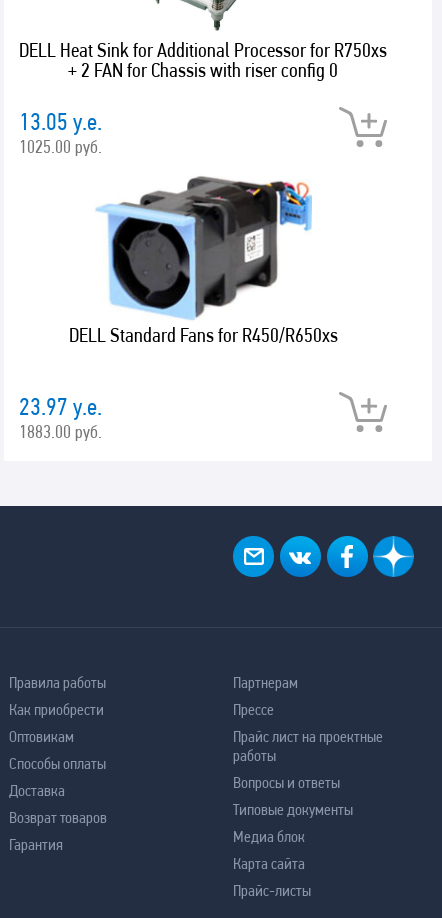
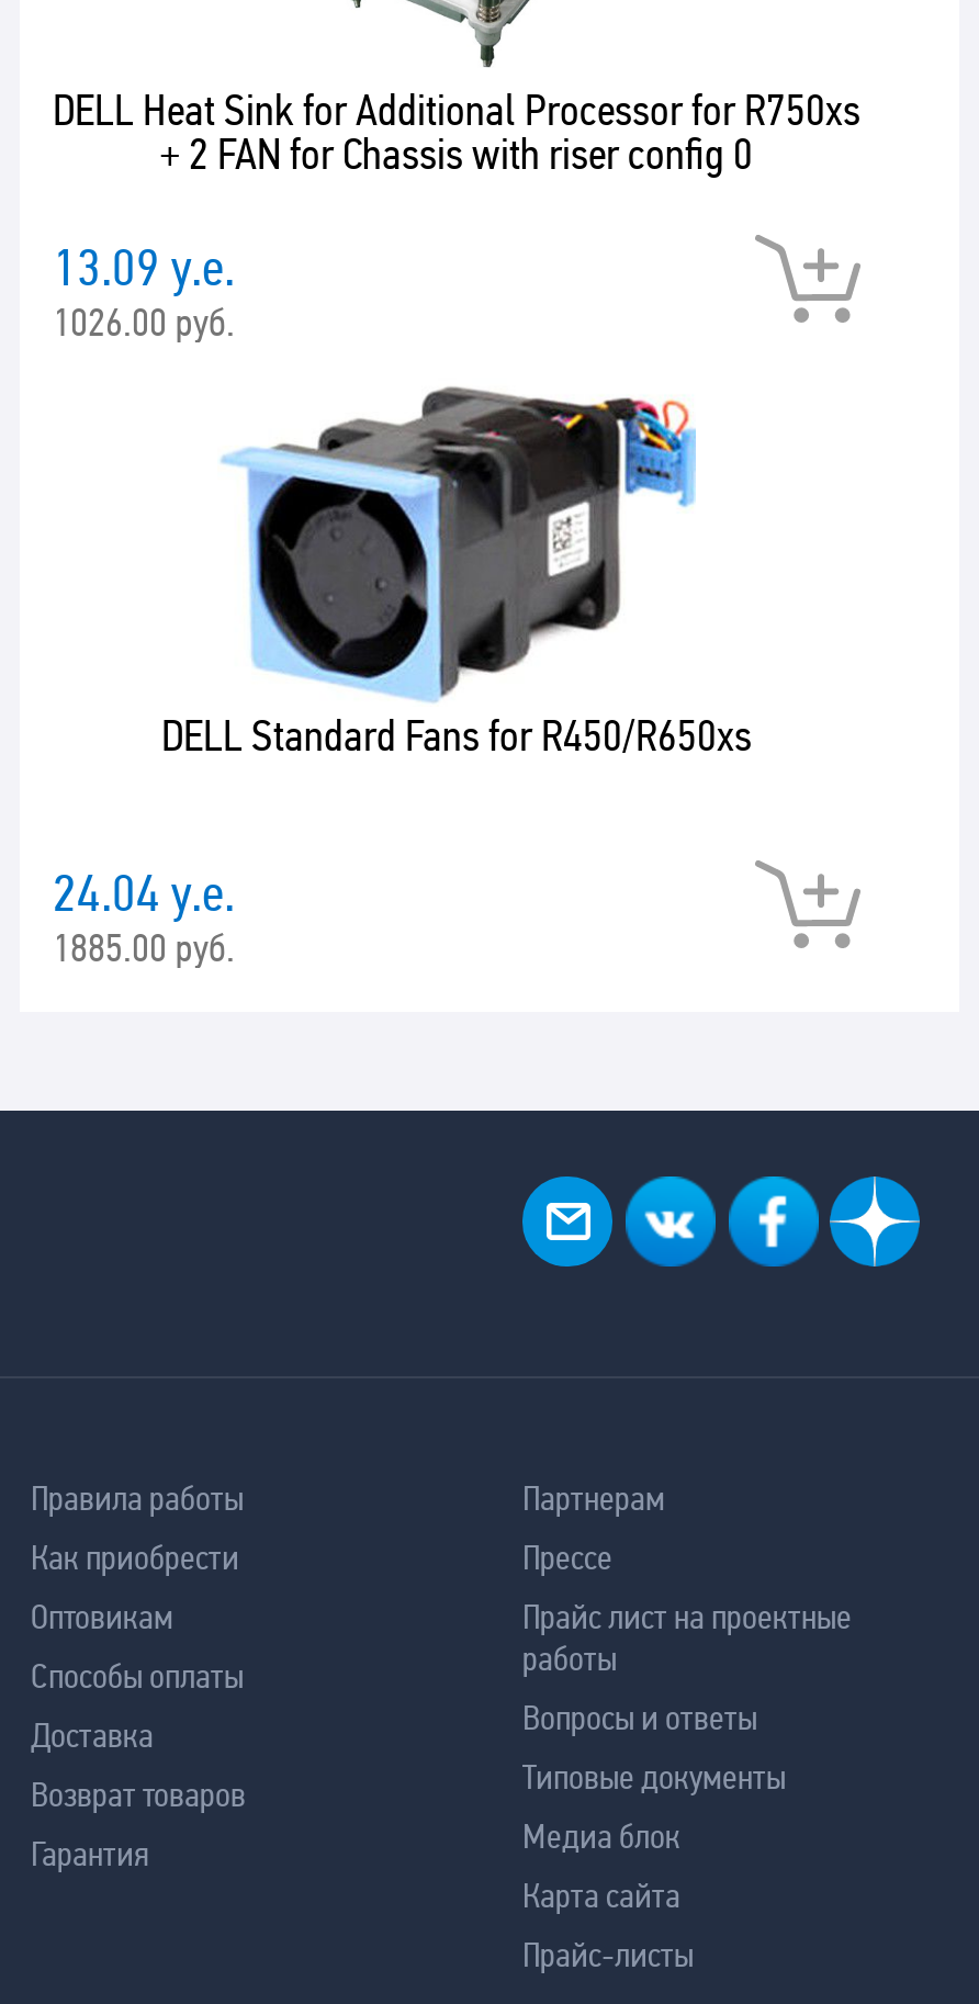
- 13.05 у.е.
+ 13.09 у.е.

- 1025.00 руб.
+ 1026.00 руб.

- 23.97 у.е.
+ 24.04 у.е.

- 1883.00 руб.
+ 1885.00 руб.
